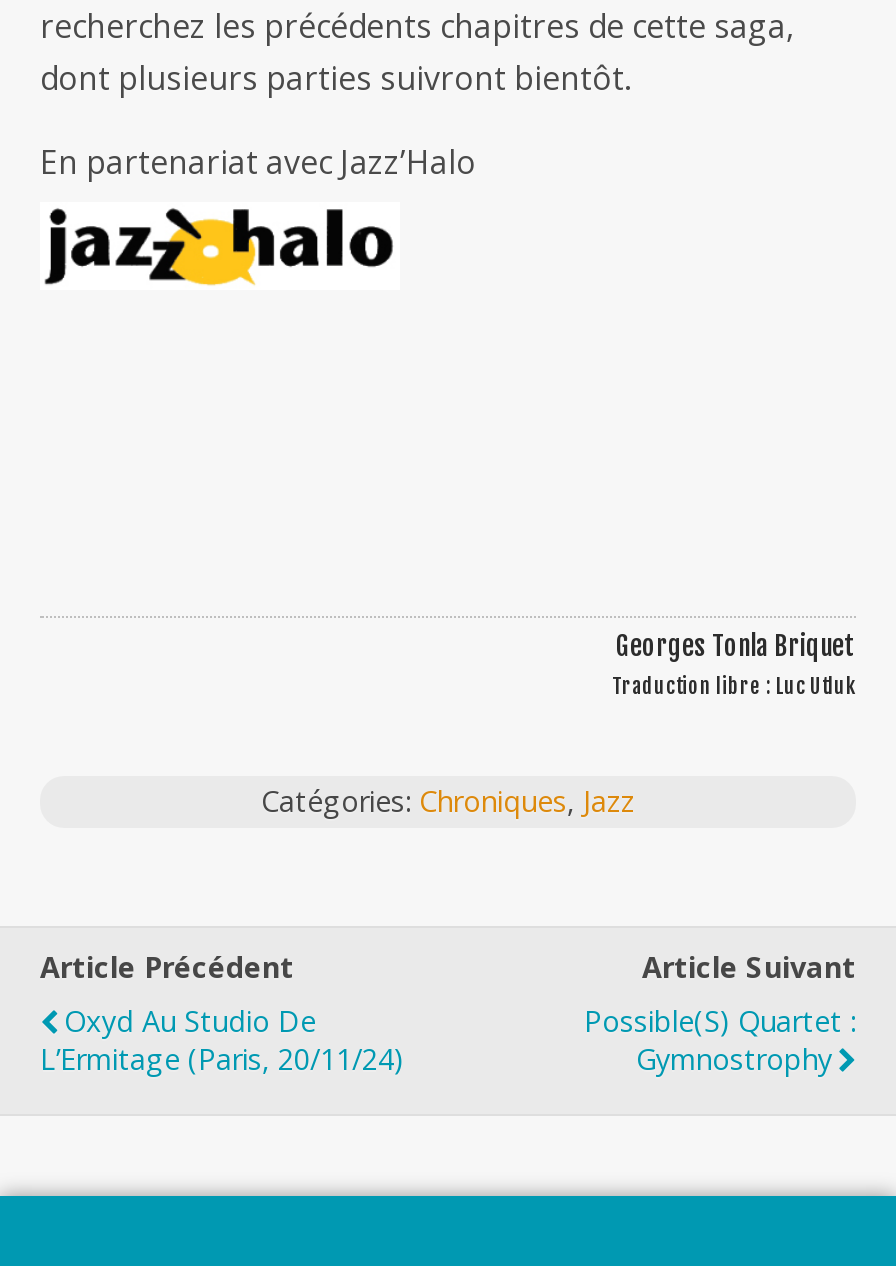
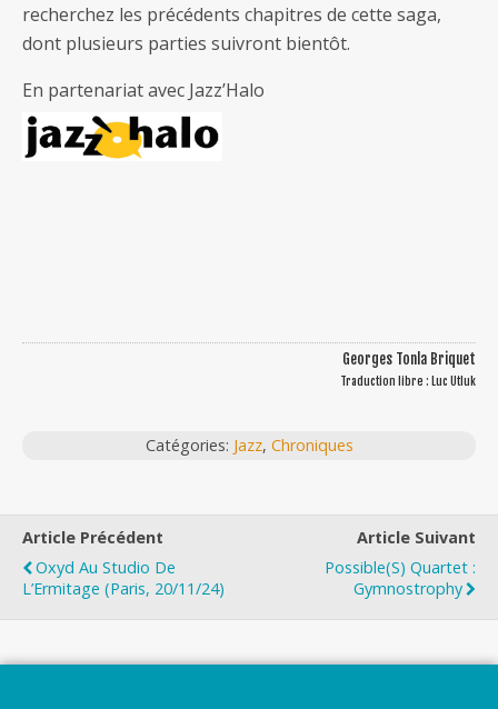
- Catégories: Chroniques, Jazz
+ Catégories: Jazz, Chroniques
